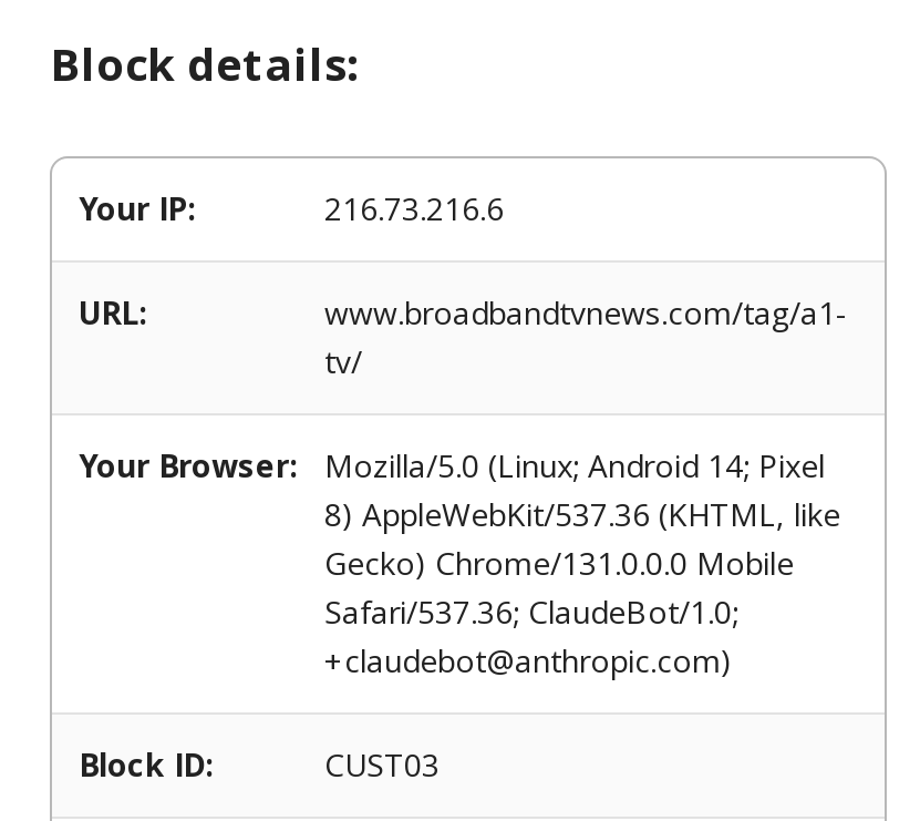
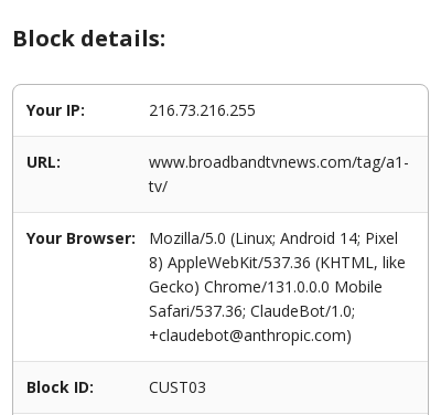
- 216.73.216.6
+ 216.73.216.255
